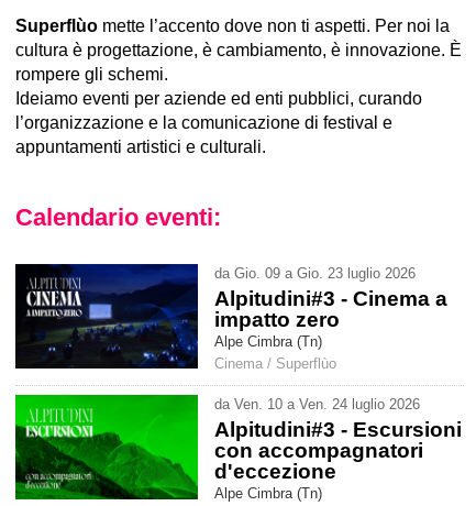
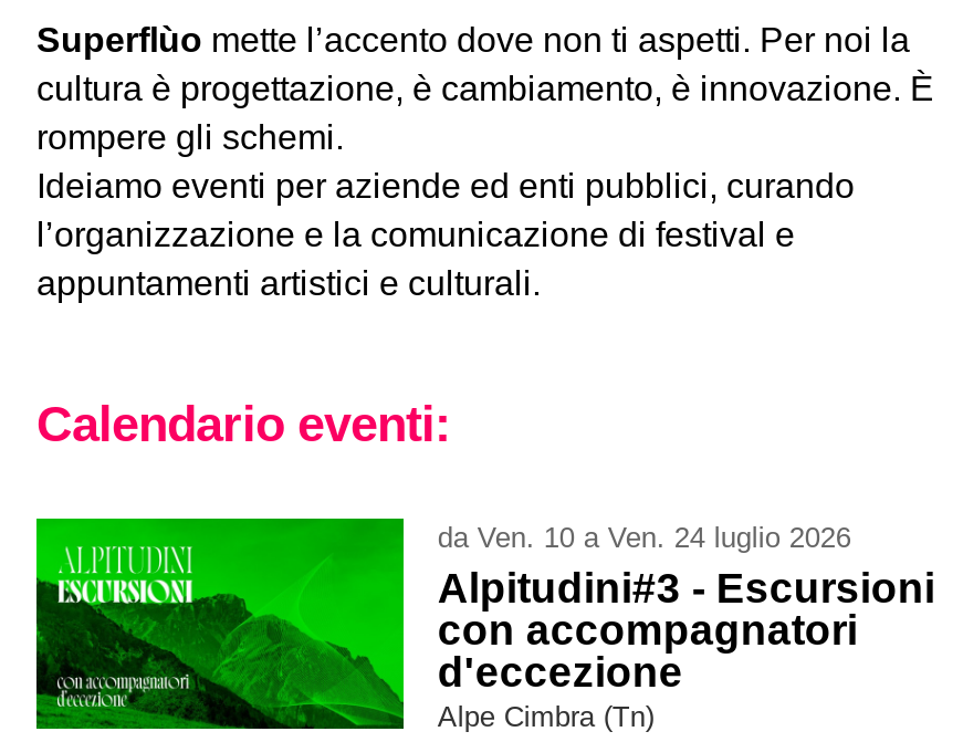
- [image]
- da Gio. 09 a Gio. 23 luglio 2026
- Alpitudini#3 - Cinema a
- impatto zero
- Alpe Cimbra (Tn)
- Cinema / Superflùo
